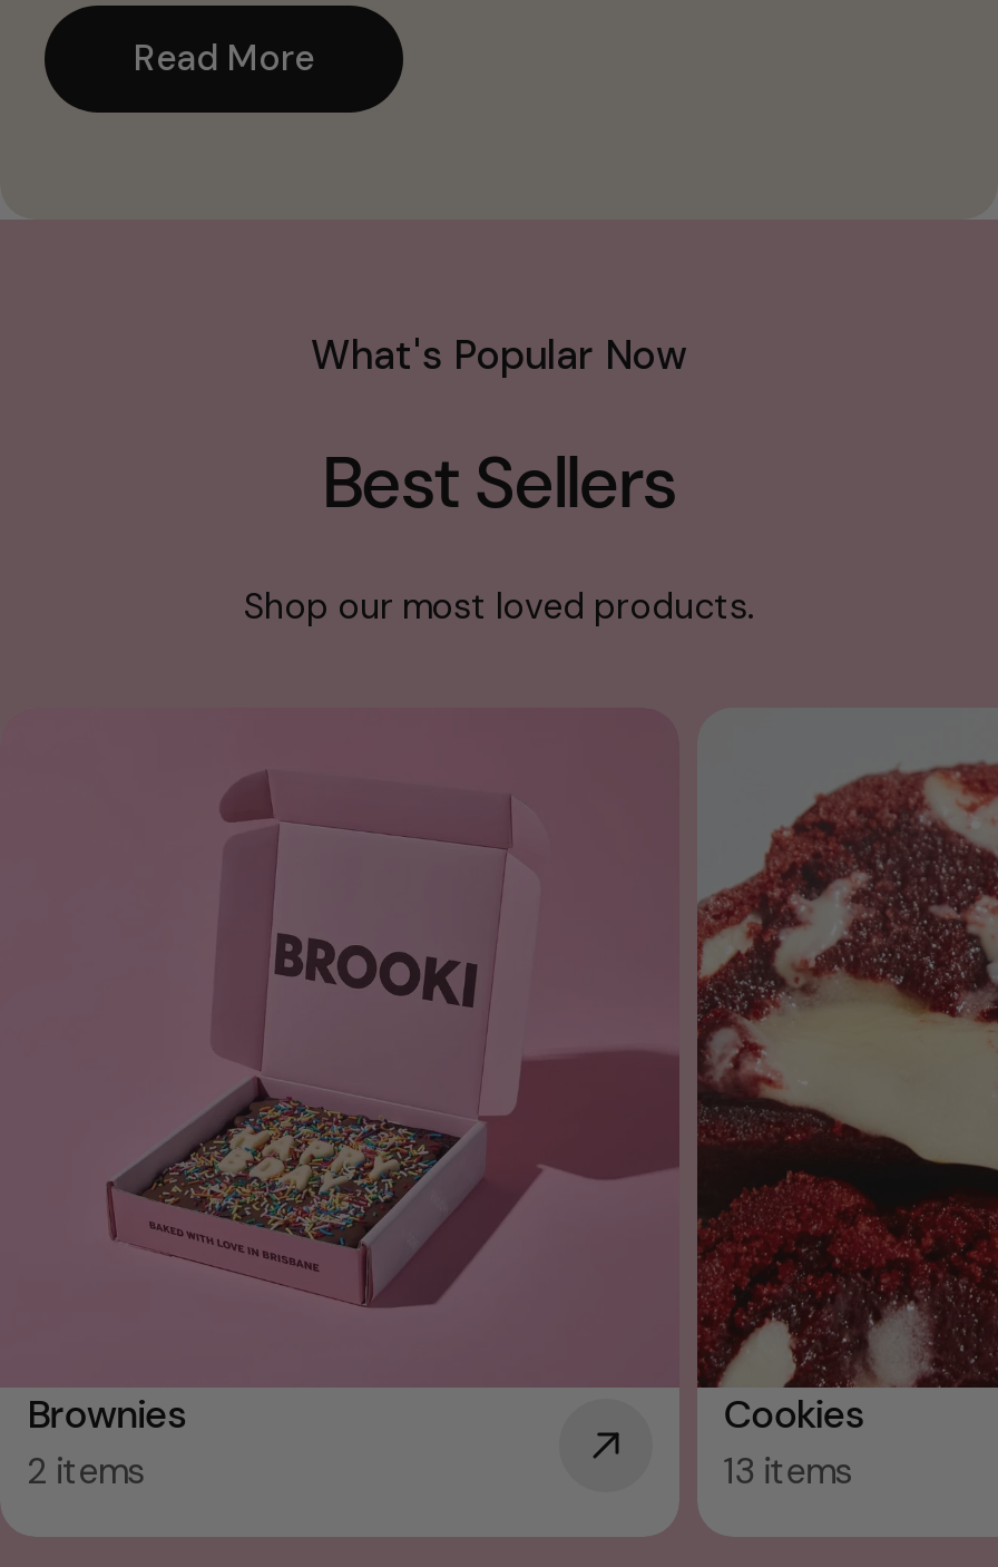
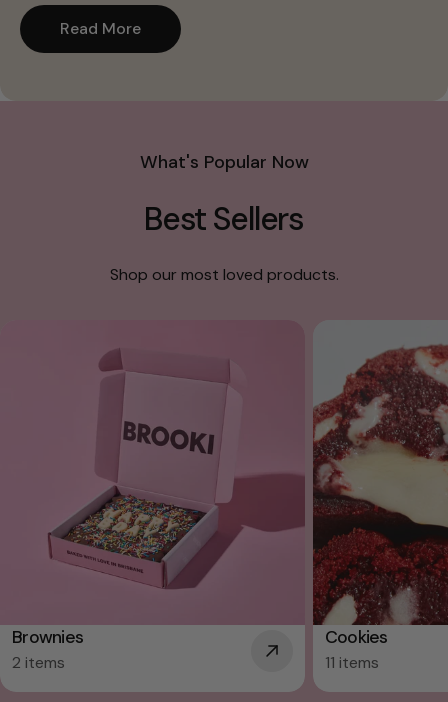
- 13 items
+ 11 items
